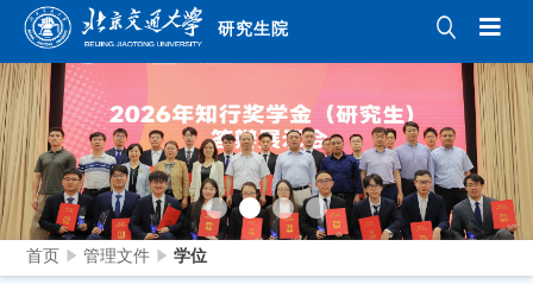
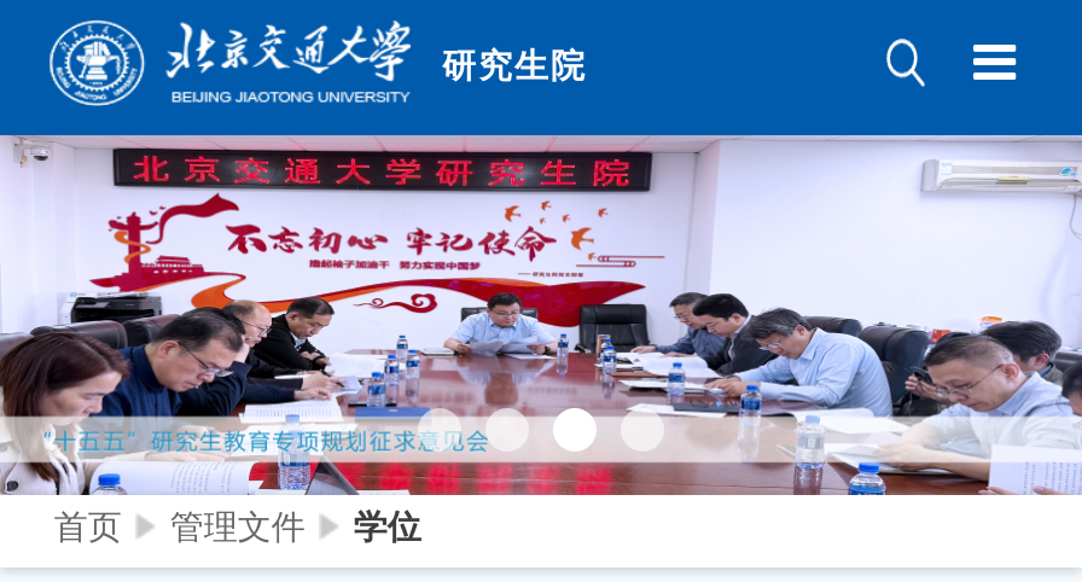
- [image]
+ [image]
